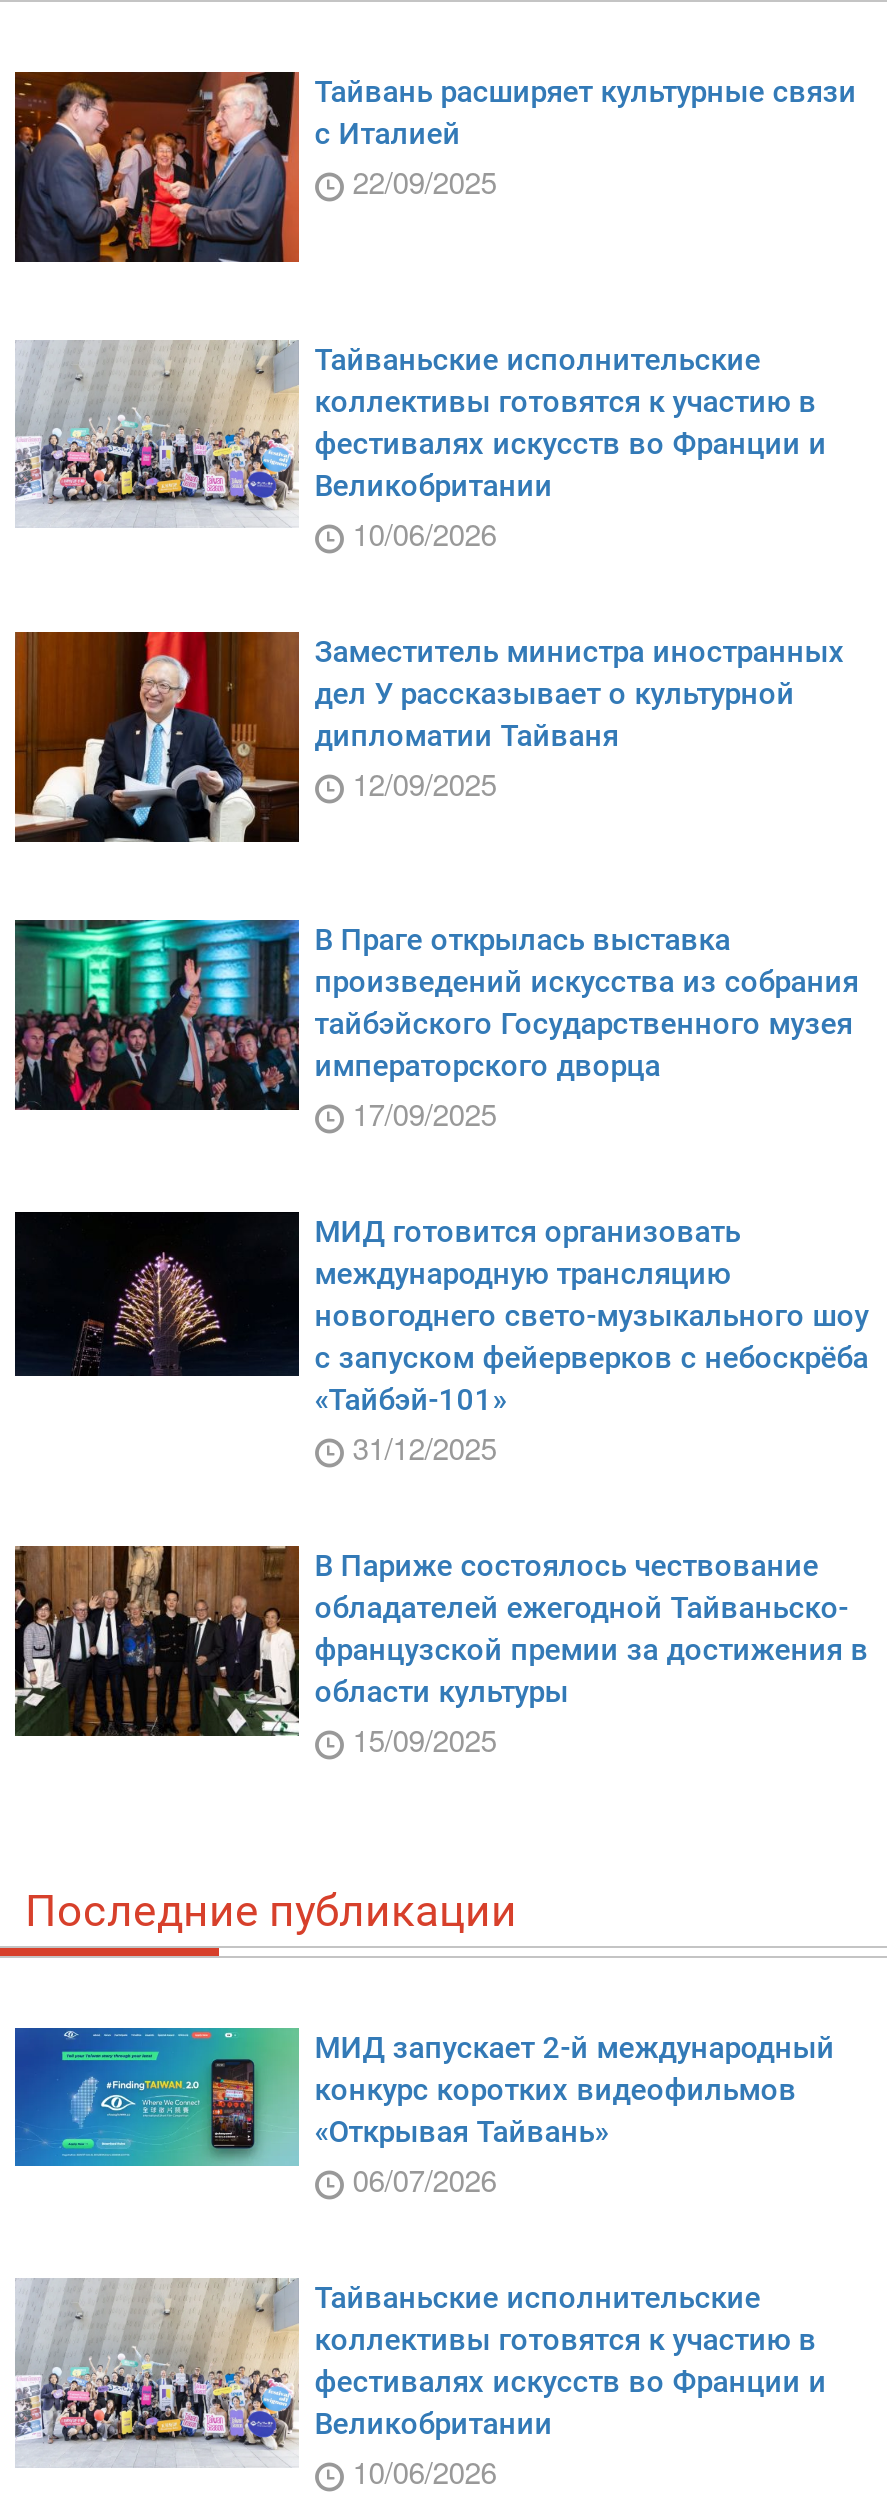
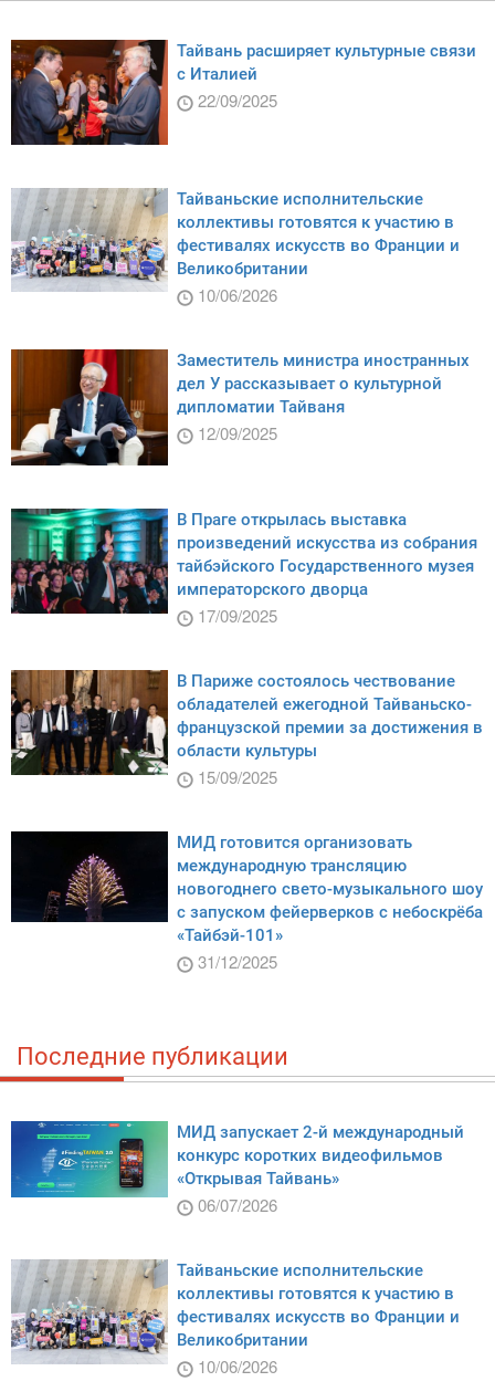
moved down: [image] | МИД готовится организовать | международную трансляцию | новогоднего свето-музыкального шоу | с запуском фейерверков с небоскрёба | «Тайбэй-101» | 31/12/2025

moved up: [image] | В Париже состоялось чествование | обладателей ежегодной Тайваньско- | французской премии за достижения в | области культуры | 15/09/2025
